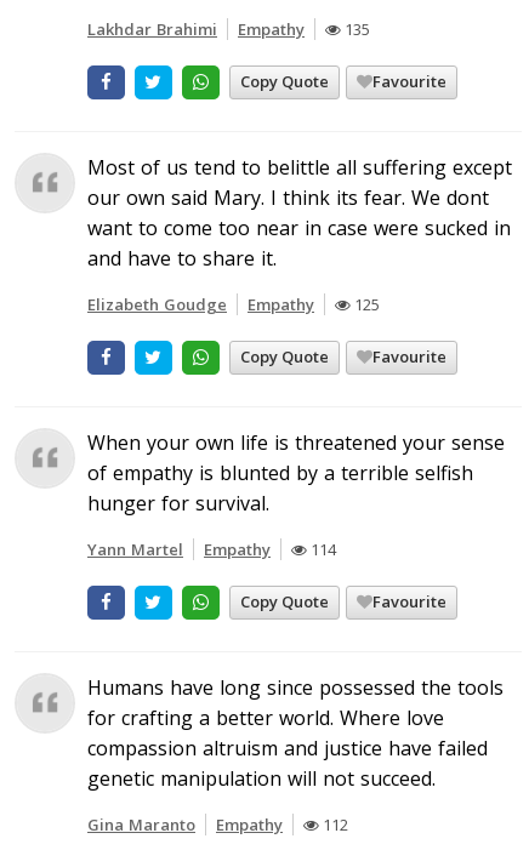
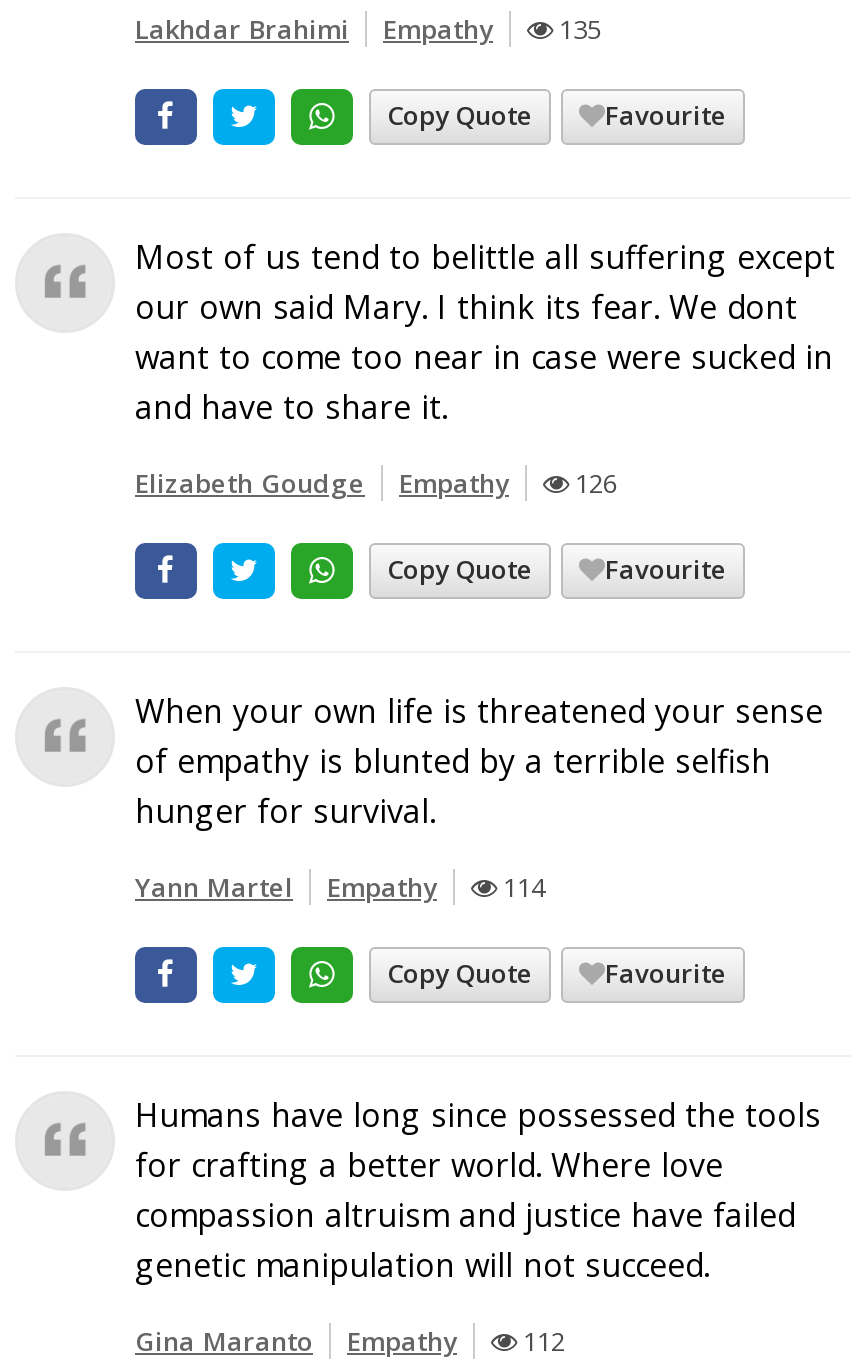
- Elizabeth Goudge Empathy 125
+ Elizabeth Goudge Empathy 126
